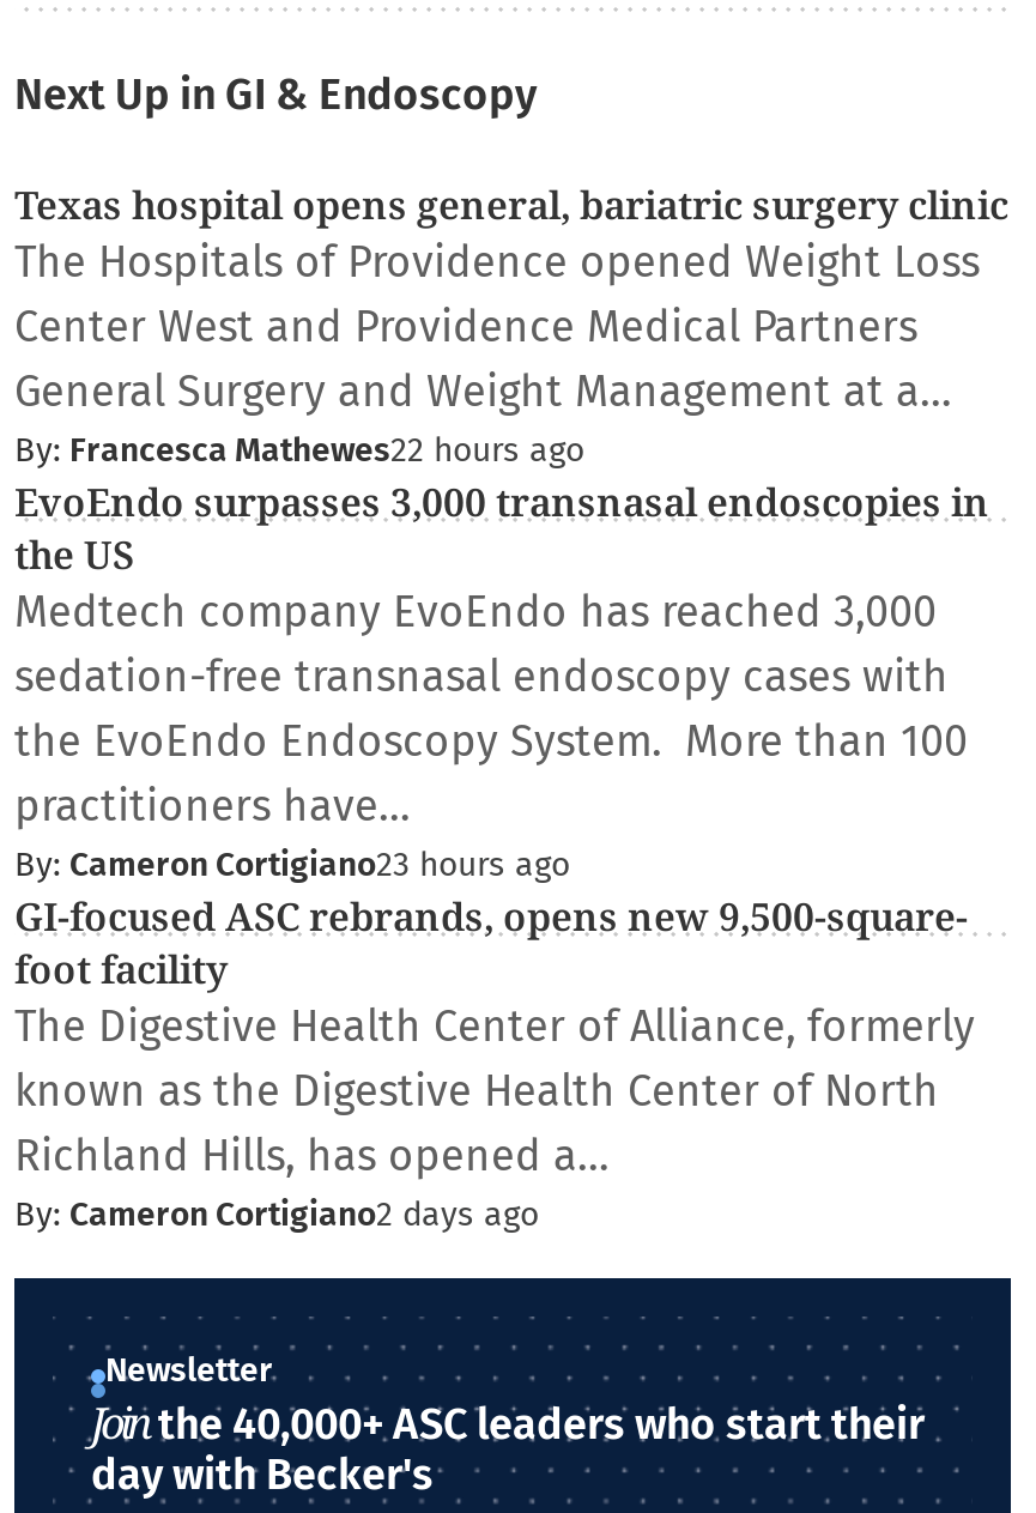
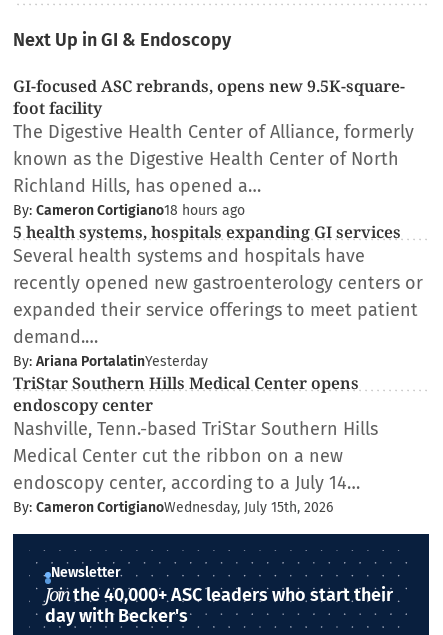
- Texas hospital opens general, bariatric surgery clinic
- The Hospitals of Providence opened Weight Loss
- Center West and Providence Medical Partners
- General Surgery and Weight Management at a…
- By: Francesca Mathewes22 hours ago
- EvoEndo surpasses 3,000 transnasal endoscopies in
- the US
- Medtech company EvoEndo has reached 3,000
- sedation-free transnasal endoscopy cases with
- the EvoEndo Endoscopy System. More than 100
- practitioners have…
- By: Cameron Cortigiano23 hours ago
- GI-focused ASC rebrands, opens new 9,500-square-
+ GI-focused ASC rebrands, opens new 9.5K-square-

moved up: foot facility | The Digestive Health Center of Alliance, formerly | known as the Digestive Health Center of North | Richland Hills, has opened a…

- By: Cameron Cortigiano2 days ago
+ By: Cameron Cortigiano18 hours ago
+ 5 health systems, hospitals expanding GI services
+ Several health systems and hospitals have
+ recently opened new gastroenterology centers or
+ expanded their service offerings to meet patient
+ demand.…
+ By: Ariana PortalatinYesterday
+ TriStar Southern Hills Medical Center opens
+ endoscopy center
+ Nashville, Tenn.-based TriStar Southern Hills
+ Medical Center cut the ribbon on a new
+ endoscopy center, according to a July 14…
+ By: Cameron CortigianoWednesday, July 15th, 2026
